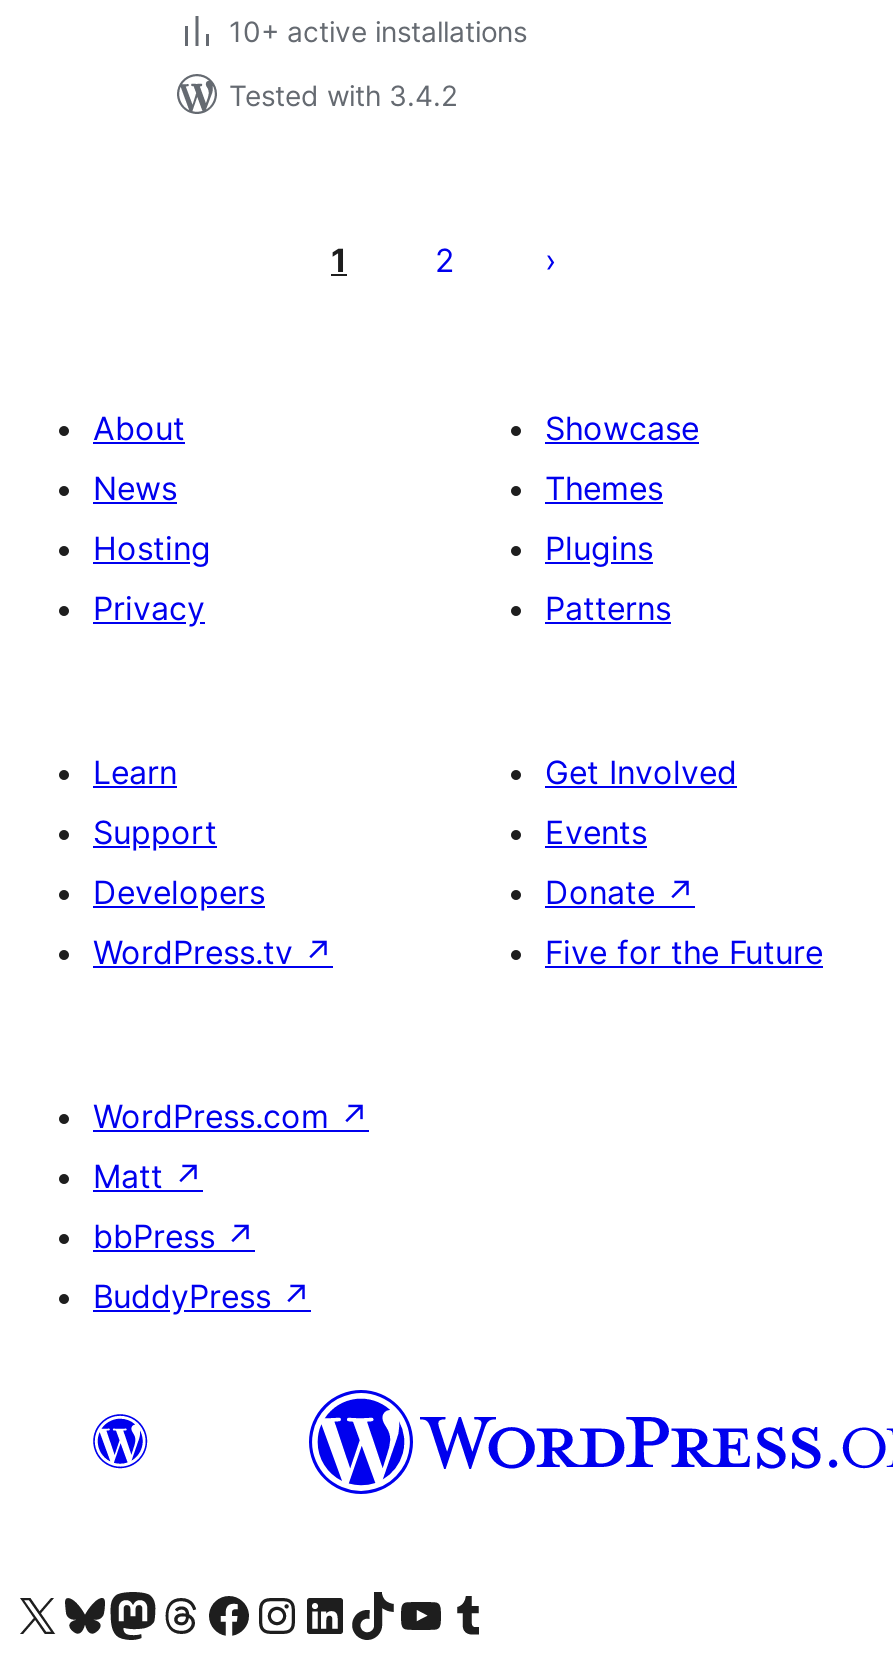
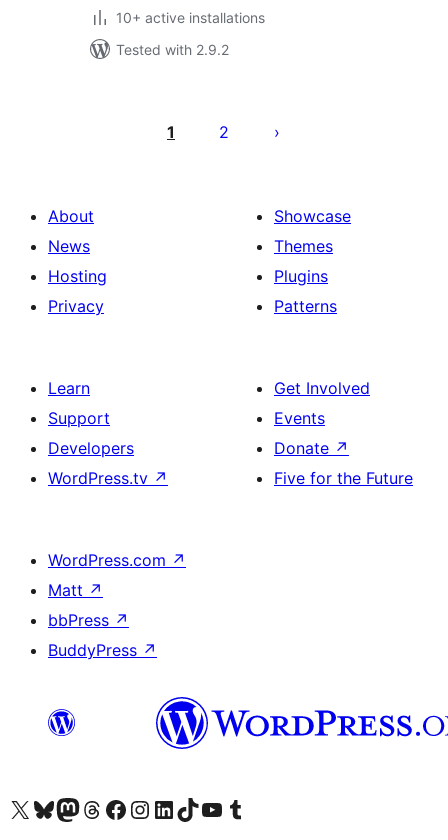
- Tested with 3.4.2
+ Tested with 2.9.2
